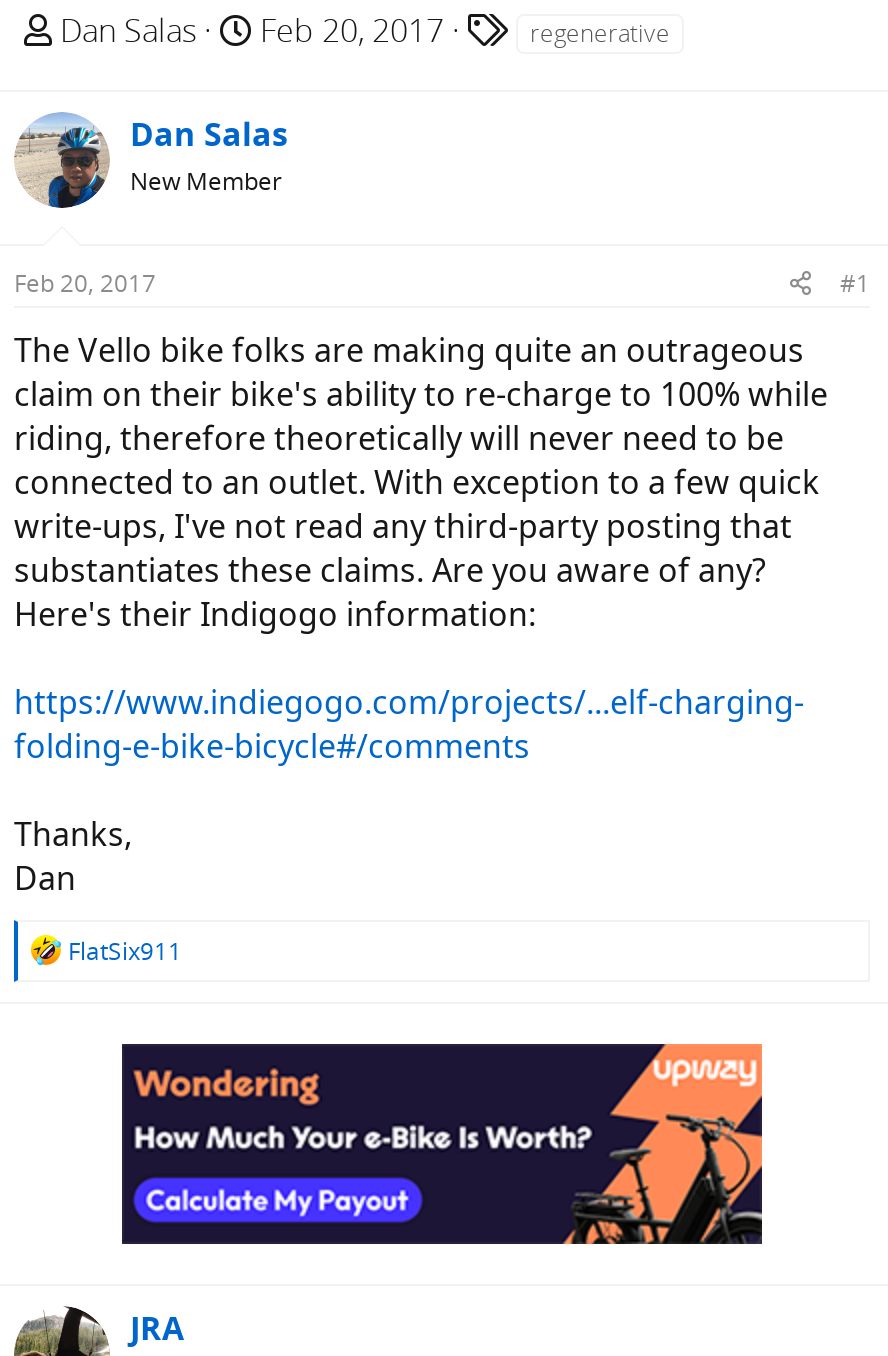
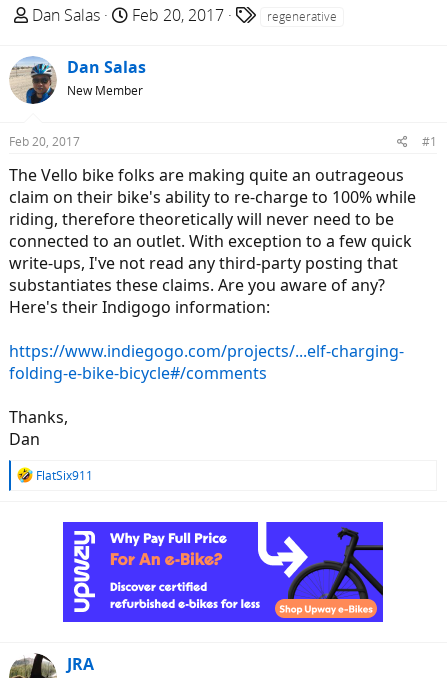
- [image]
+ [image]
